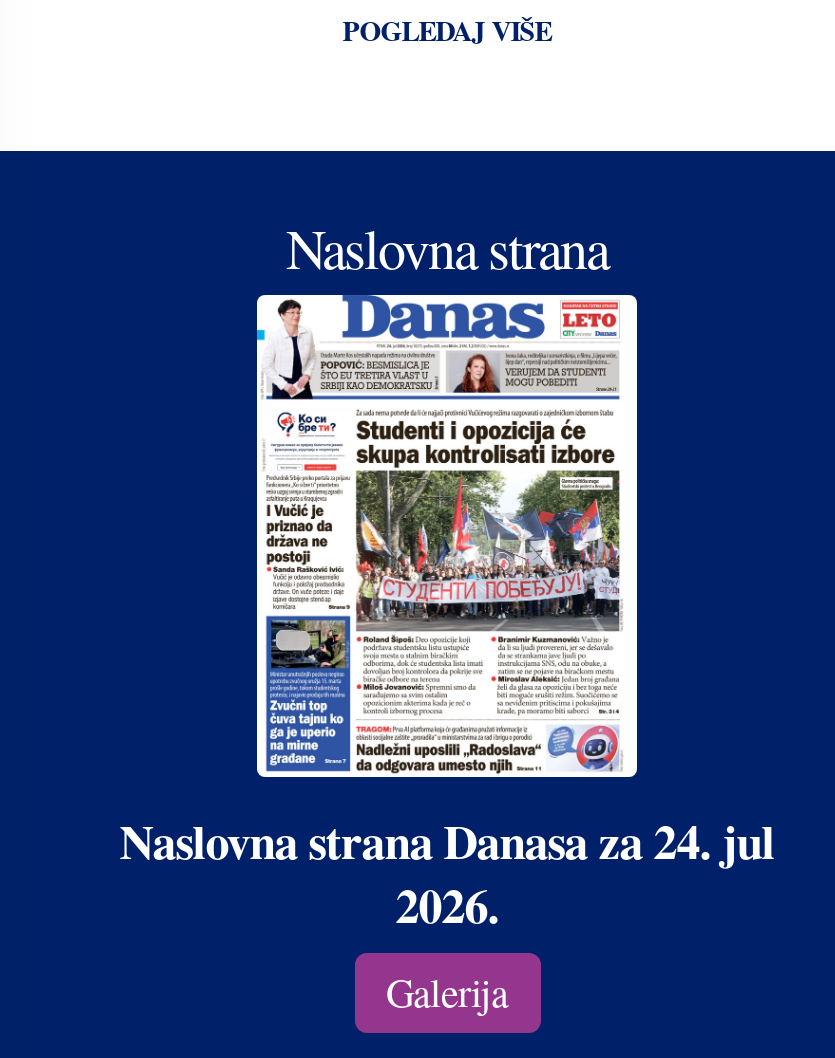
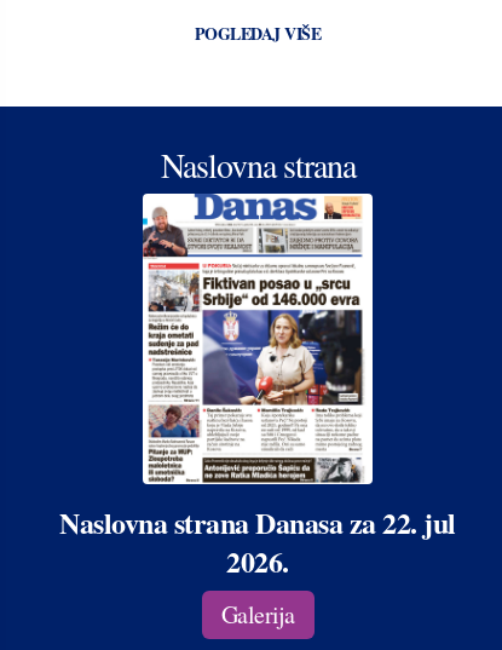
- [image]
- Naslovna strana Danasa za 24. jul
+ [image]
+ Naslovna strana Danasa za 22. jul
